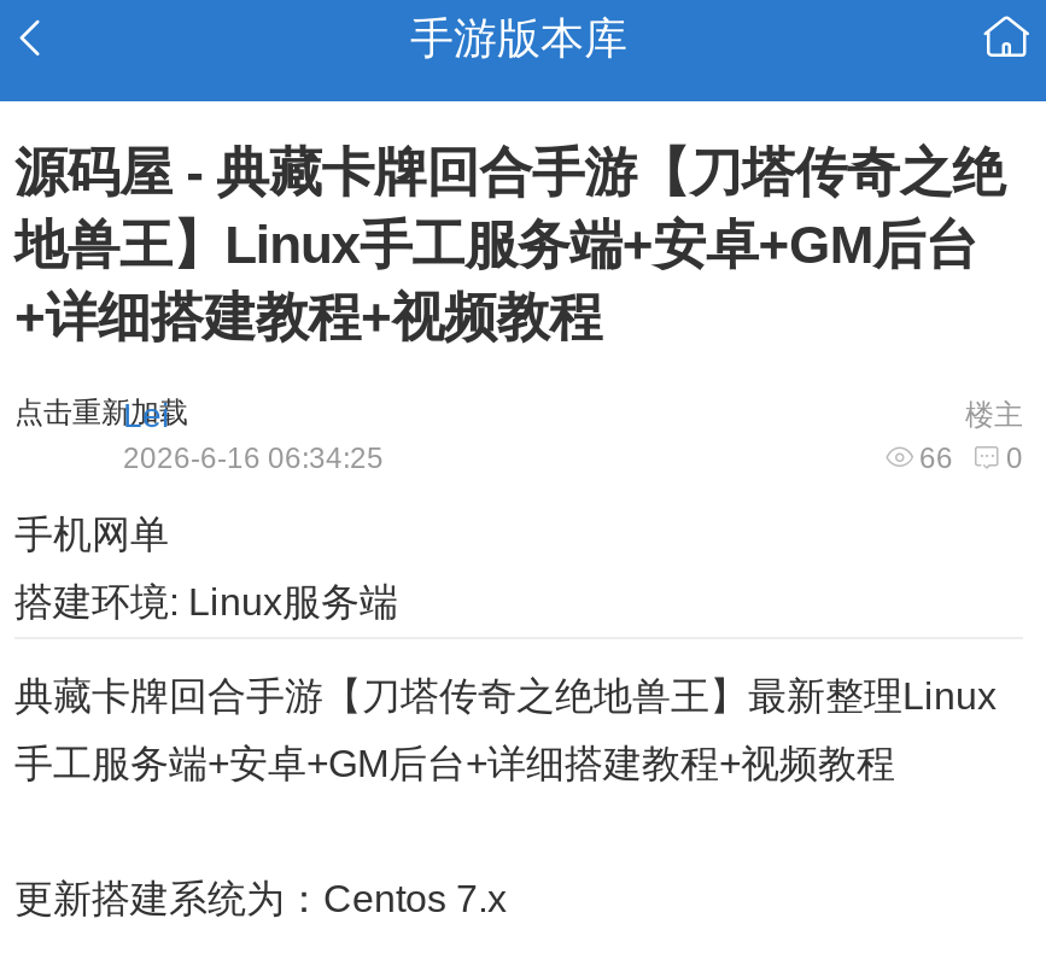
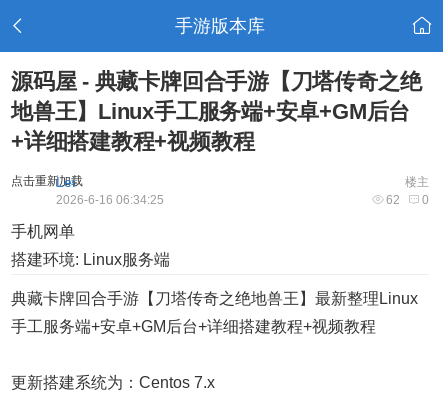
- 66 0
+ 62 0
